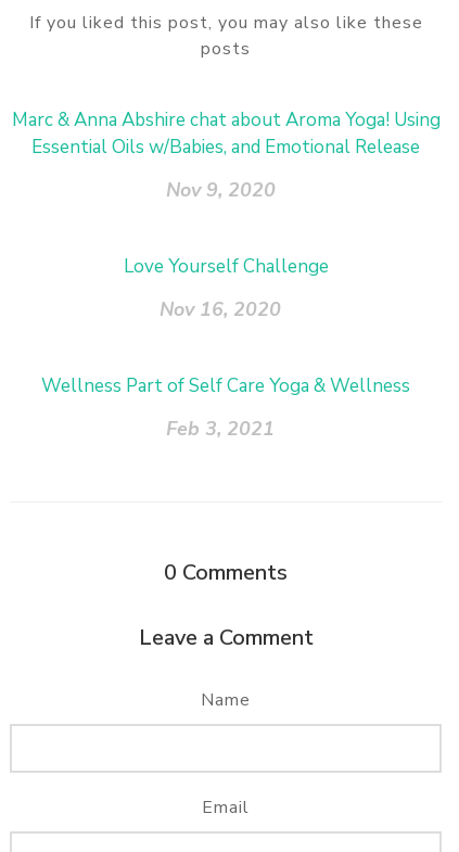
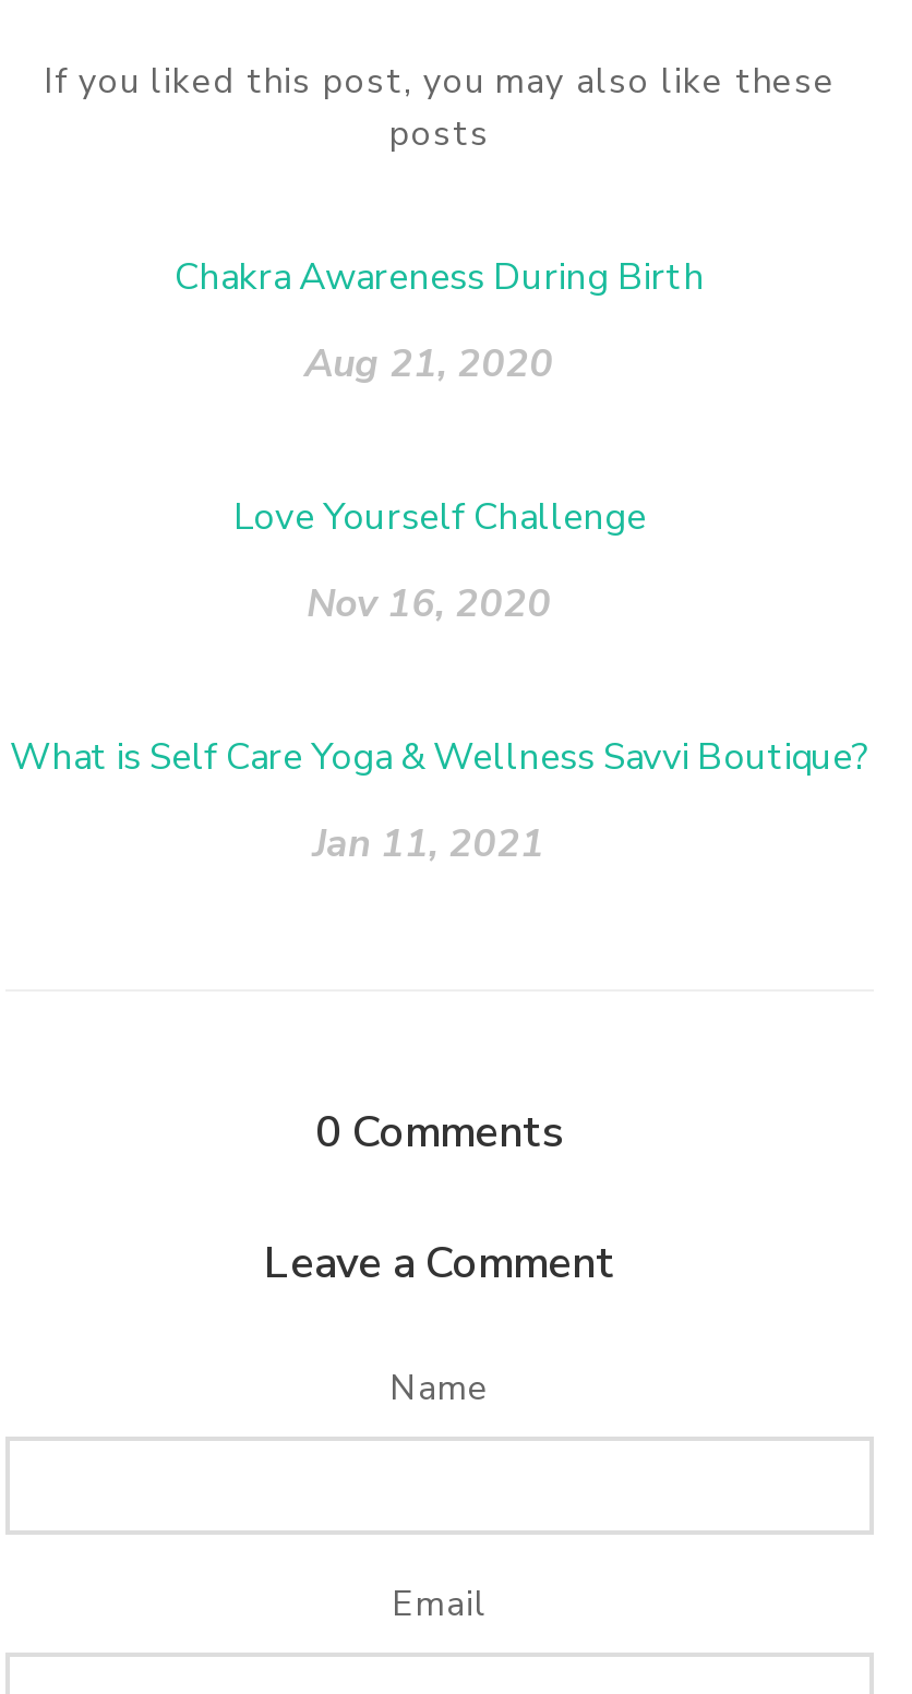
- Marc & Anna Abshire chat about Aroma Yoga! Using
- Essential Oils w/Babies, and Emotional Release
+ Chakra Awareness During Birth

- Nov 9, 2020
+ Aug 21, 2020

- Wellness Part of Self Care Yoga & Wellness
+ What is Self Care Yoga & Wellness Savvi Boutique?

- Feb 3, 2021
+ Jan 11, 2021
